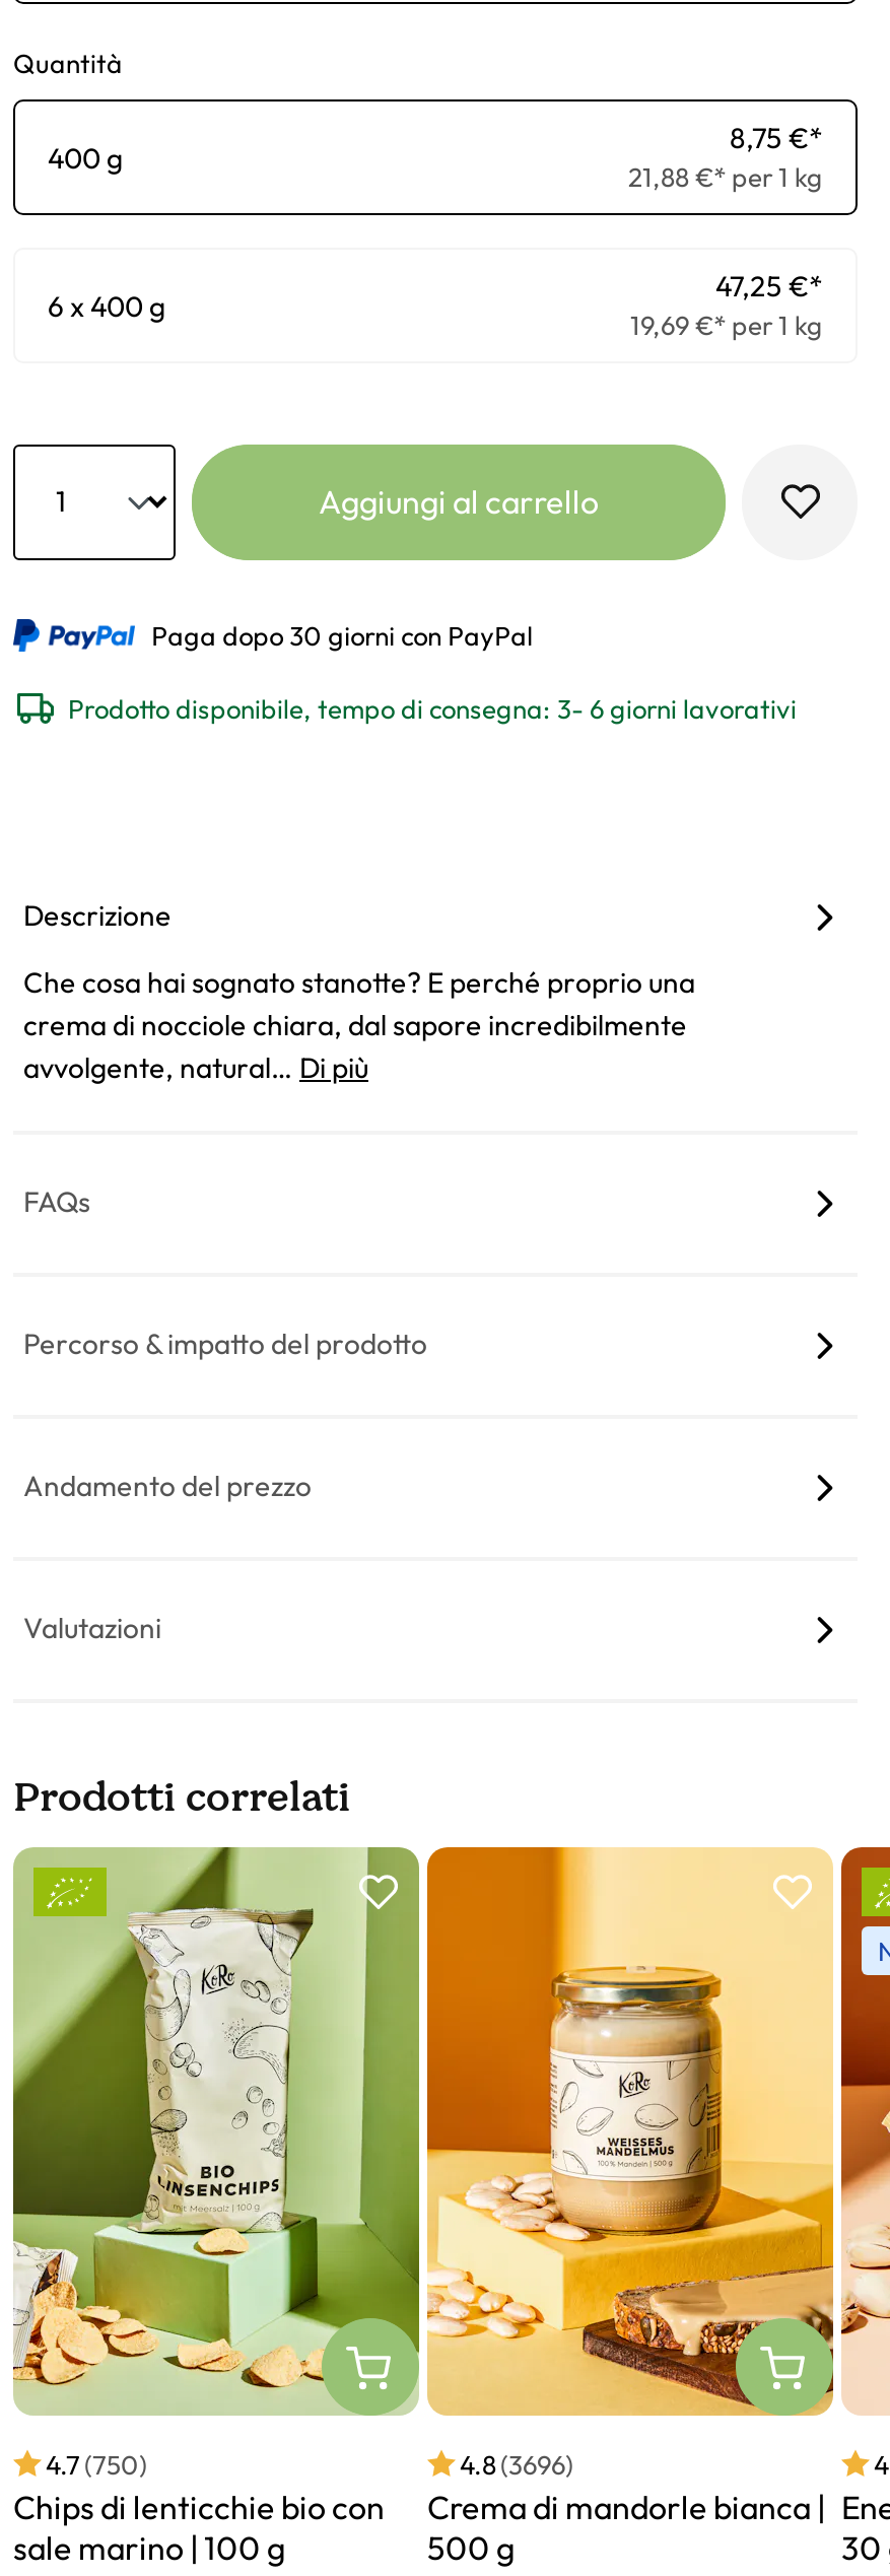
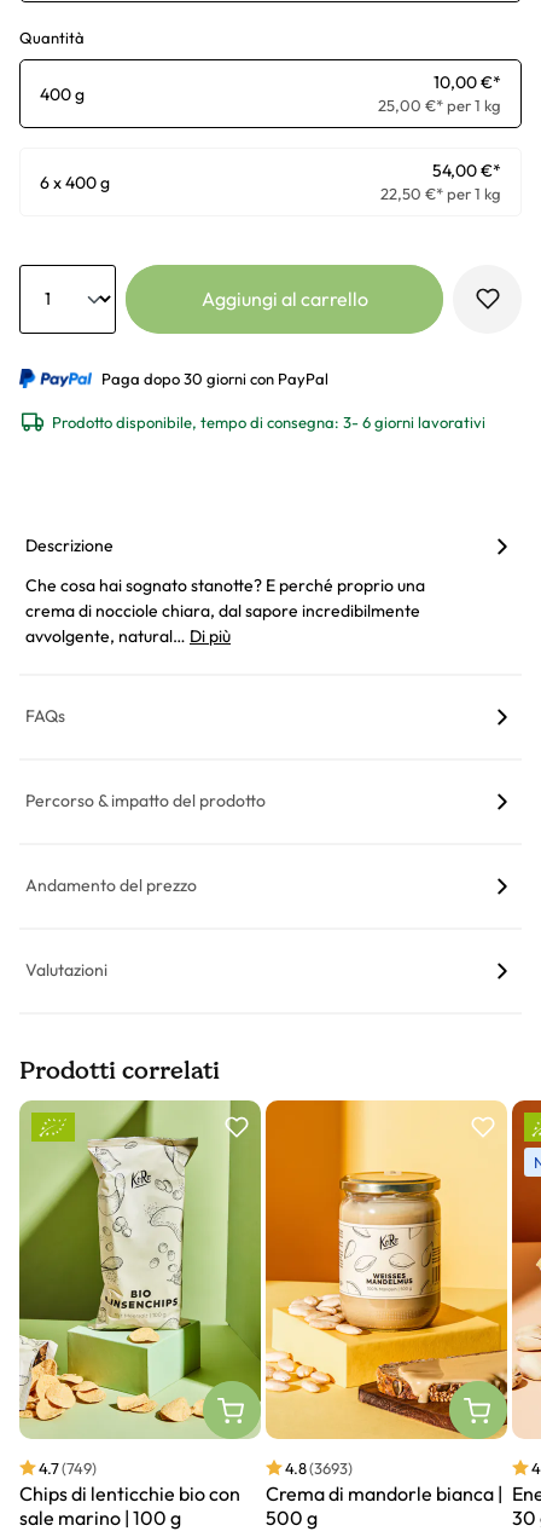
- 8,75 €*
+ 10,00 €*

- 21,88 €* per 1 kg
+ 25,00 €* per 1 kg

- 47,25 €*
+ 54,00 €*

- 19,69 €* per 1 kg
+ 22,50 €* per 1 kg

- 4.7 (750)
+ 4.7 (749)

- 4.8 (3696)
+ 4.8 (3693)
